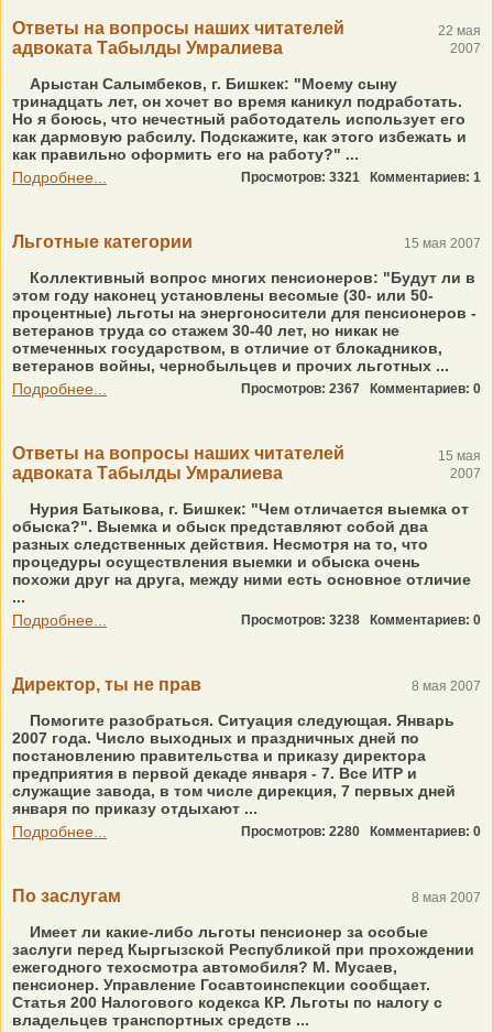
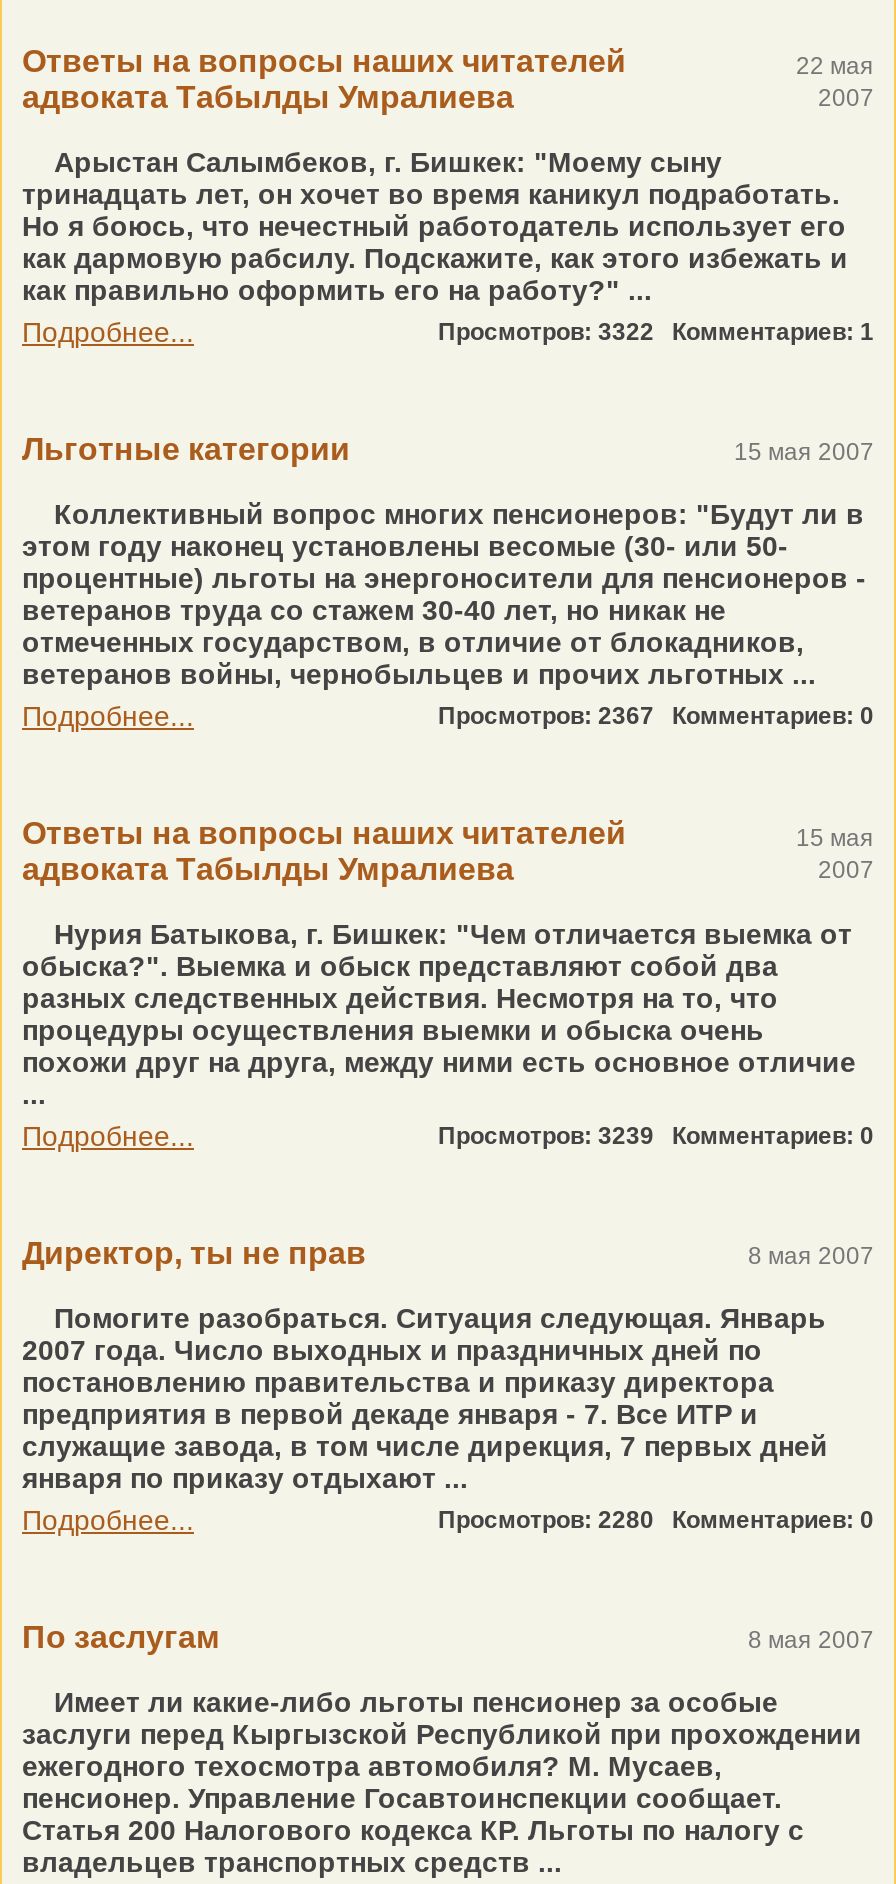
- Просмотров: 3321 Комментариев: 1
+ Просмотров: 3322 Комментариев: 1

- Просмотров: 3238 Комментариев: 0
+ Просмотров: 3239 Комментариев: 0
